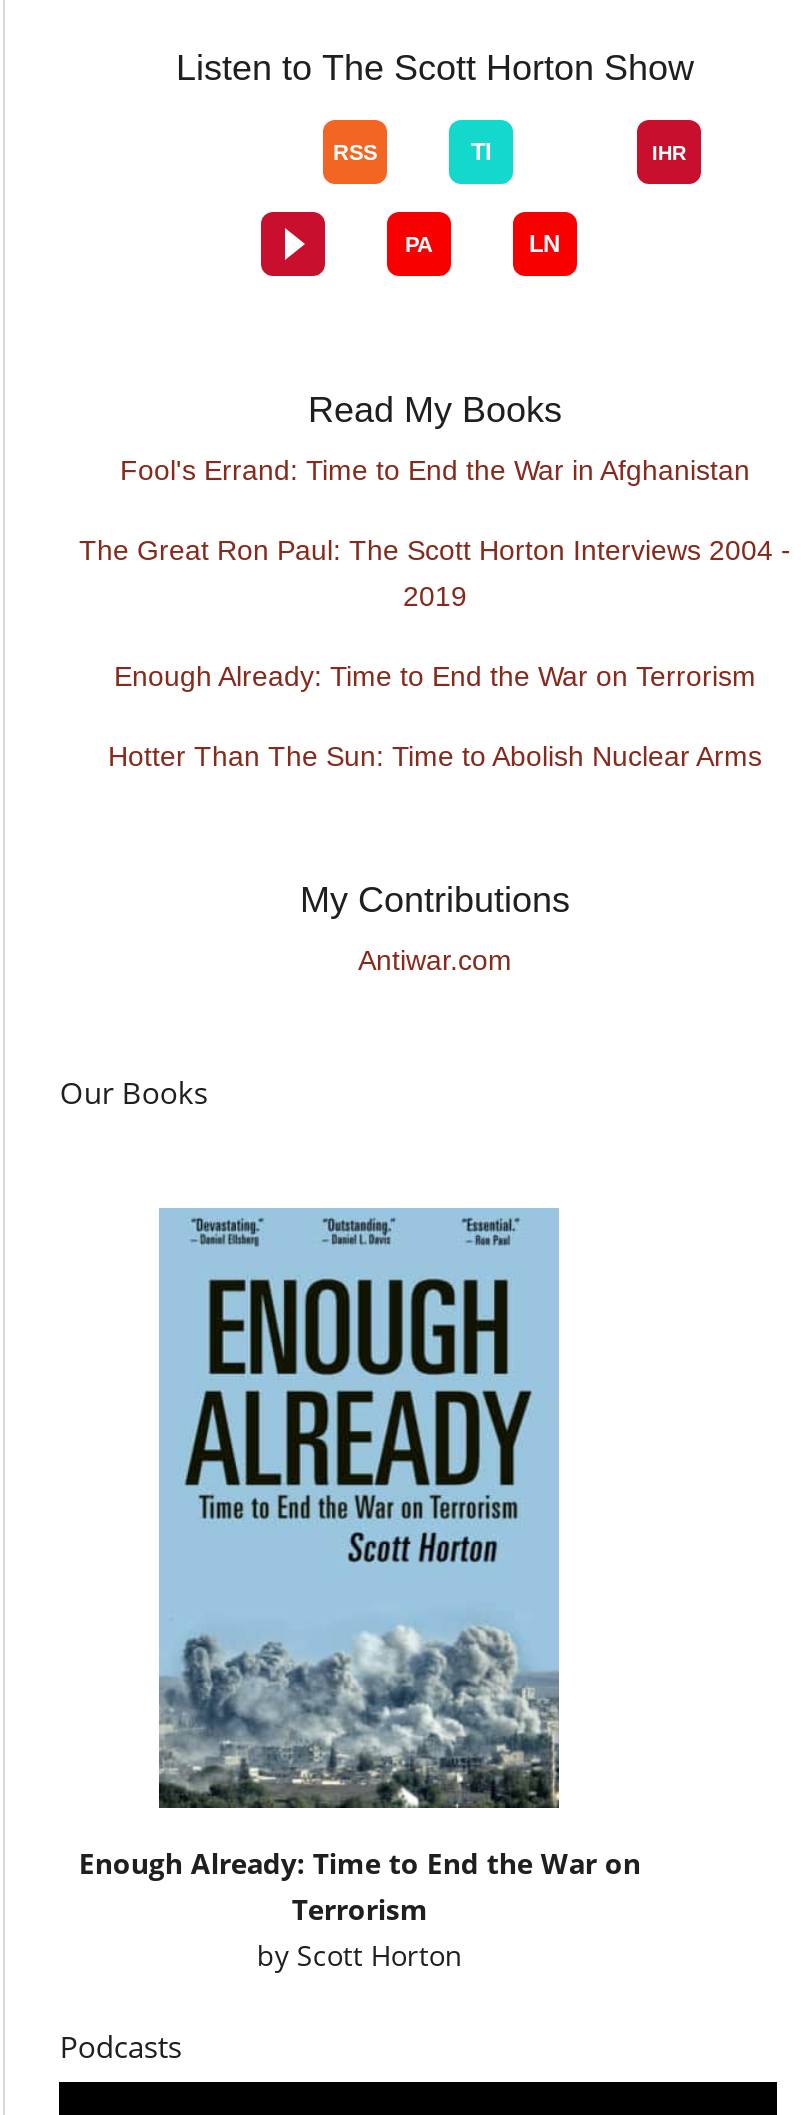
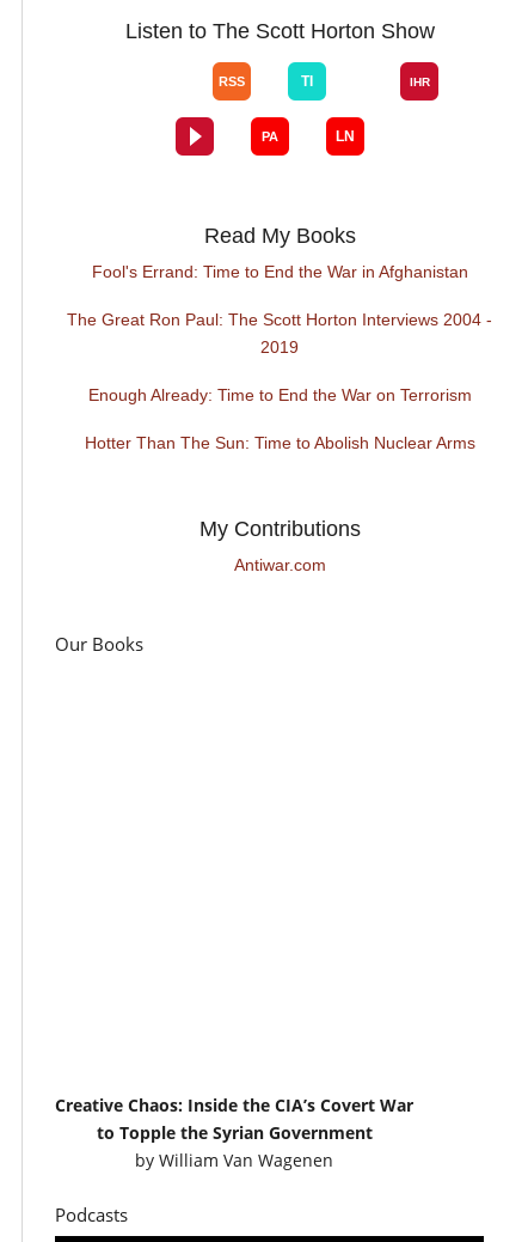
- [image]

- Enough Already: Time to End the War on
- Terrorism
- by Scott Horton
+ Creative Chaos: Inside the CIA’s Covert War
+ to Topple the Syrian Government
+ by William Van Wagenen
